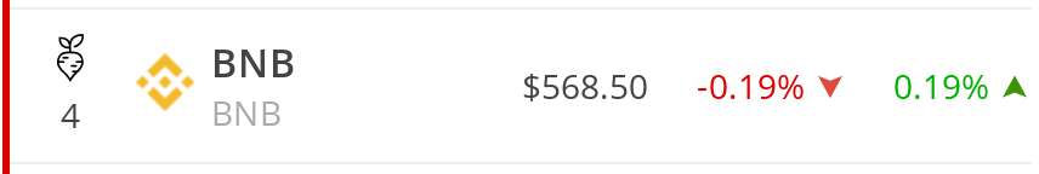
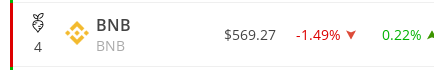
- $568.50
+ $569.27

- -0.19%
+ -1.49%

- 0.19%
+ 0.22%
